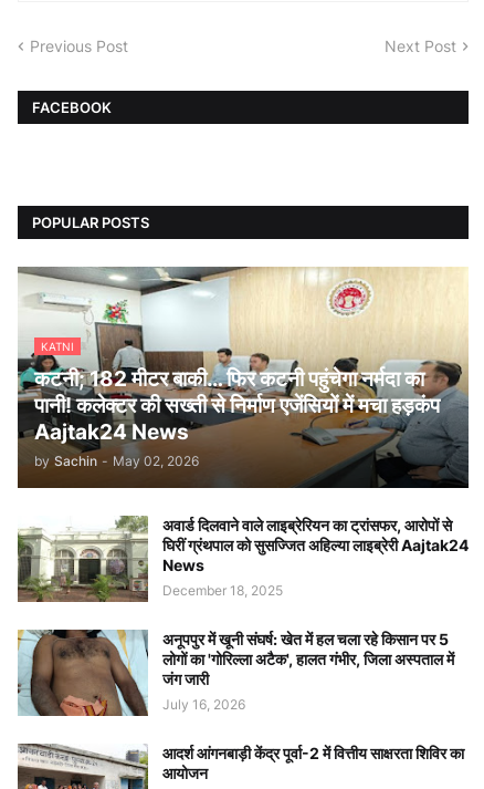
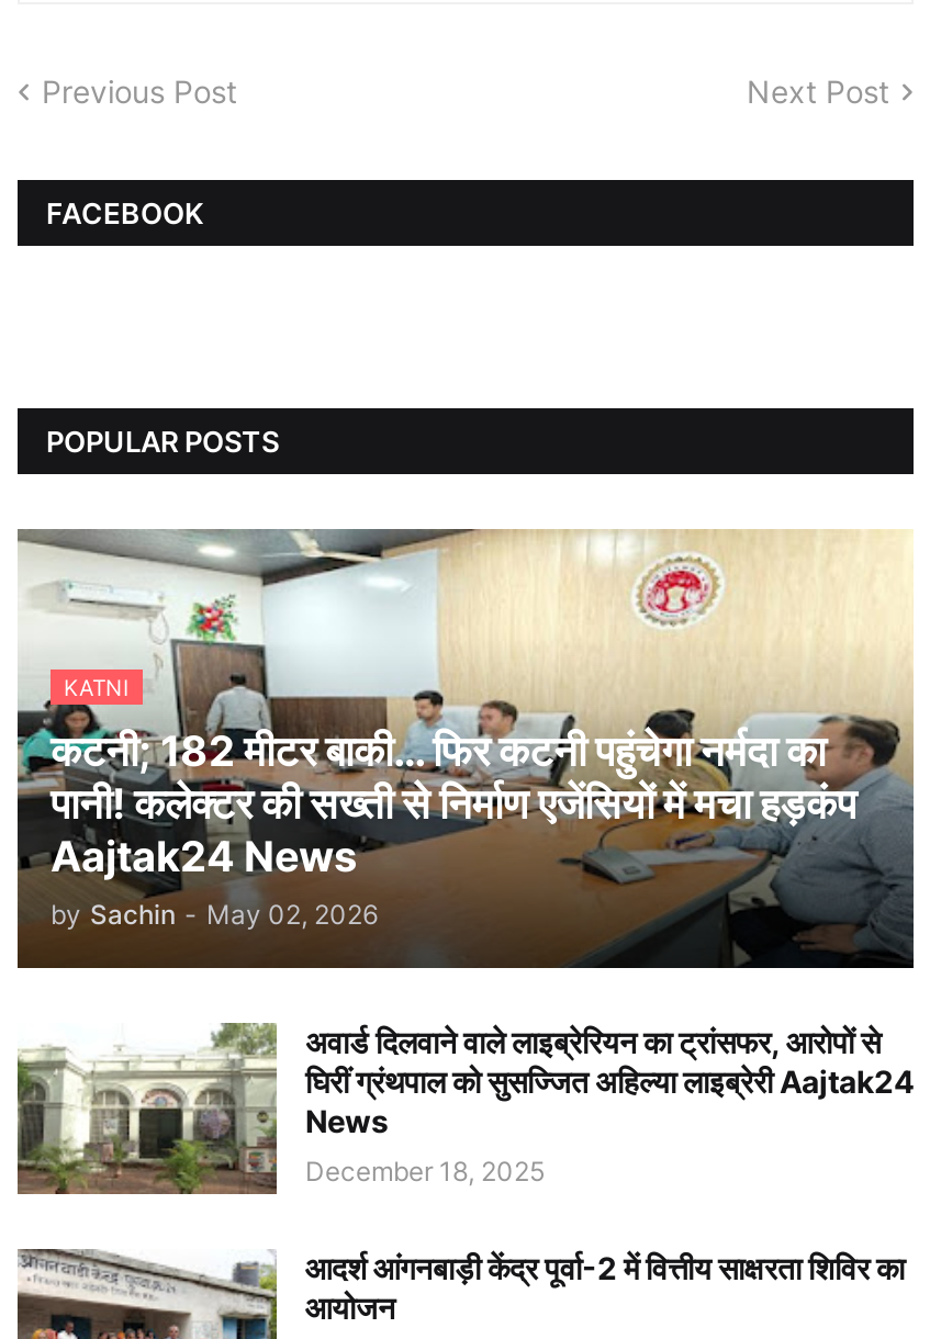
- [image]
- अनूपपुर में खूनी संघर्ष: खेत में हल चला रहे किसान पर 5
- लोगों का 'गोरिल्ला अटैक', हालत गंभीर, जिला अस्पताल में
- जंग जारी
- July 16, 2026
